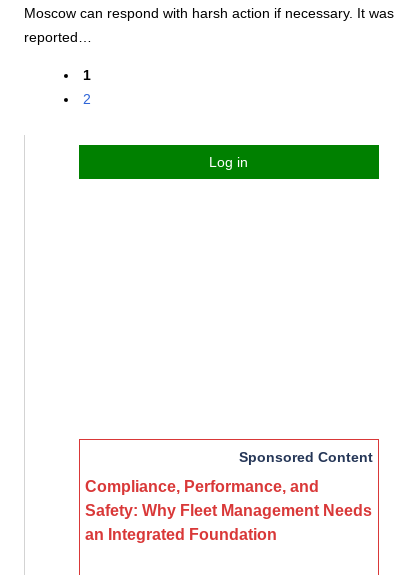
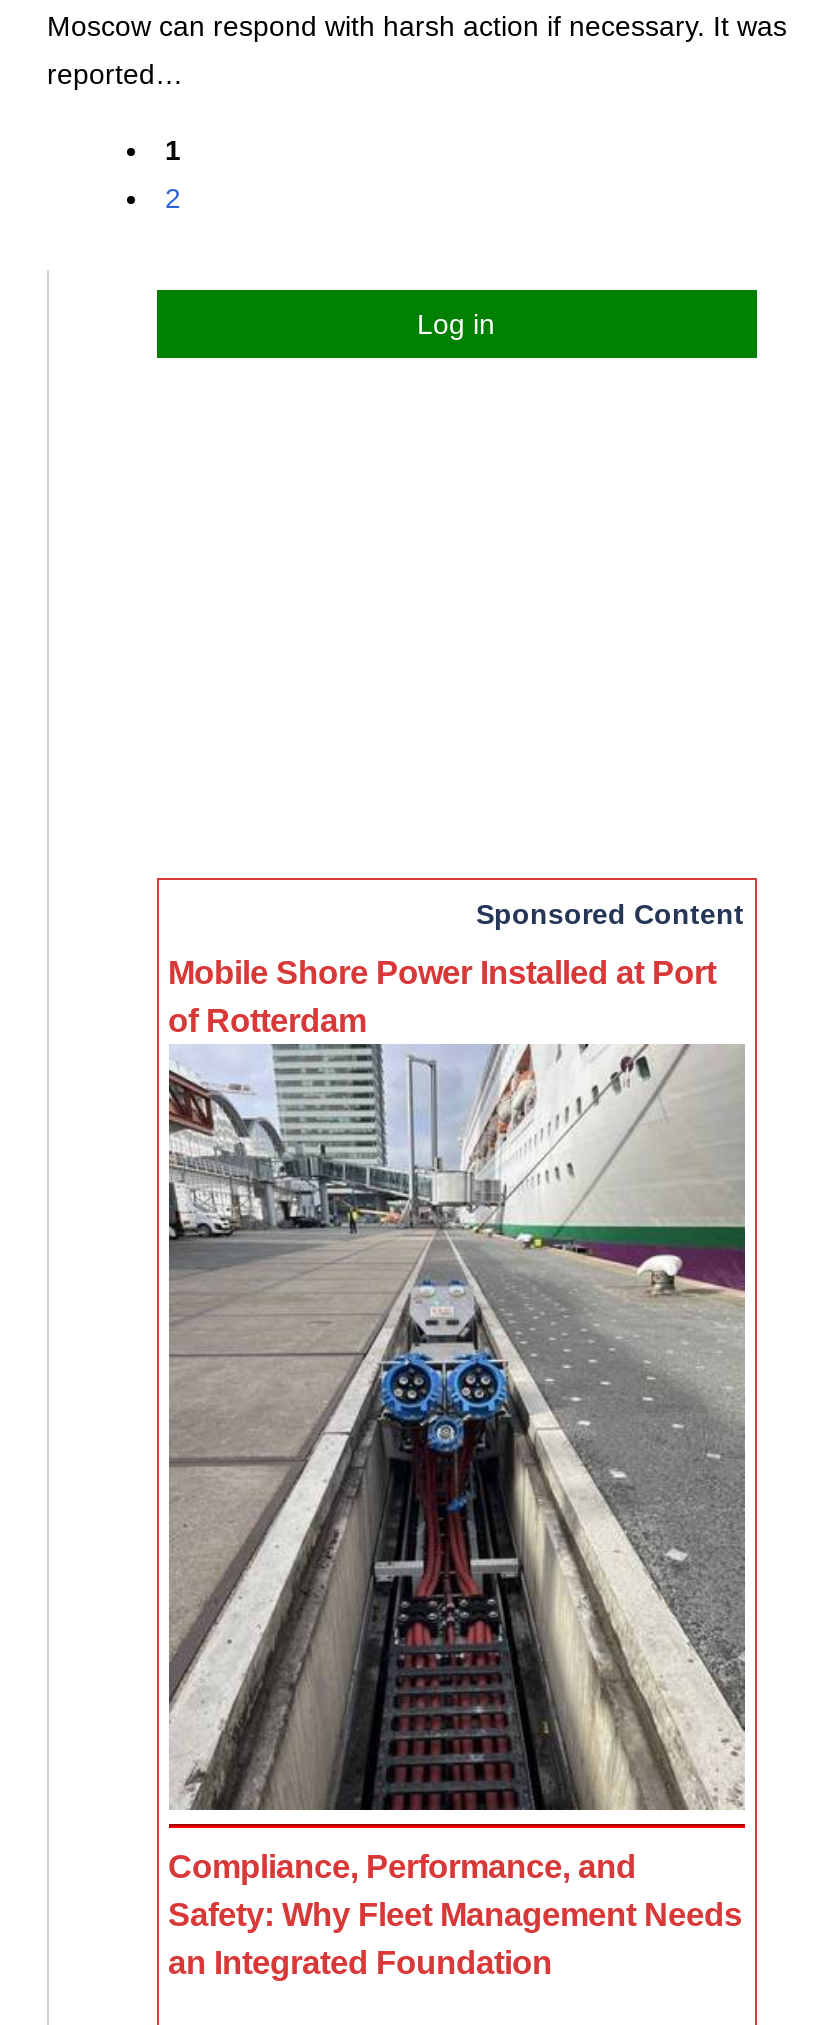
+ [image]

+ Mobile Shore Power Installed at Port
+ of Rotterdam
